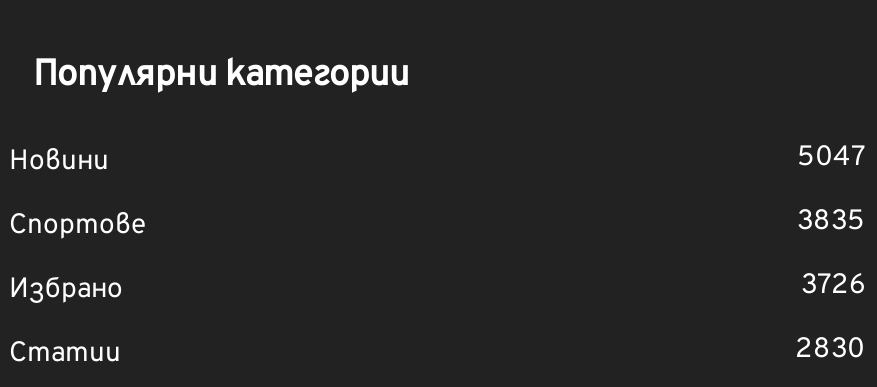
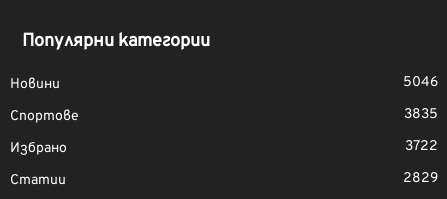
- 5047
+ 5046

- 3726
+ 3722

- 2830
+ 2829
